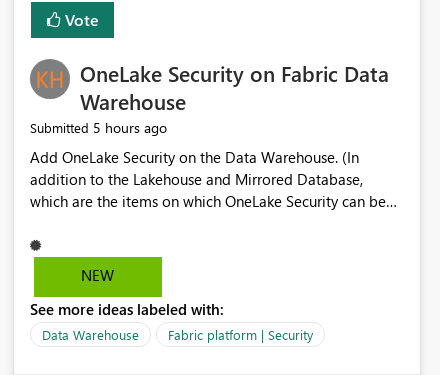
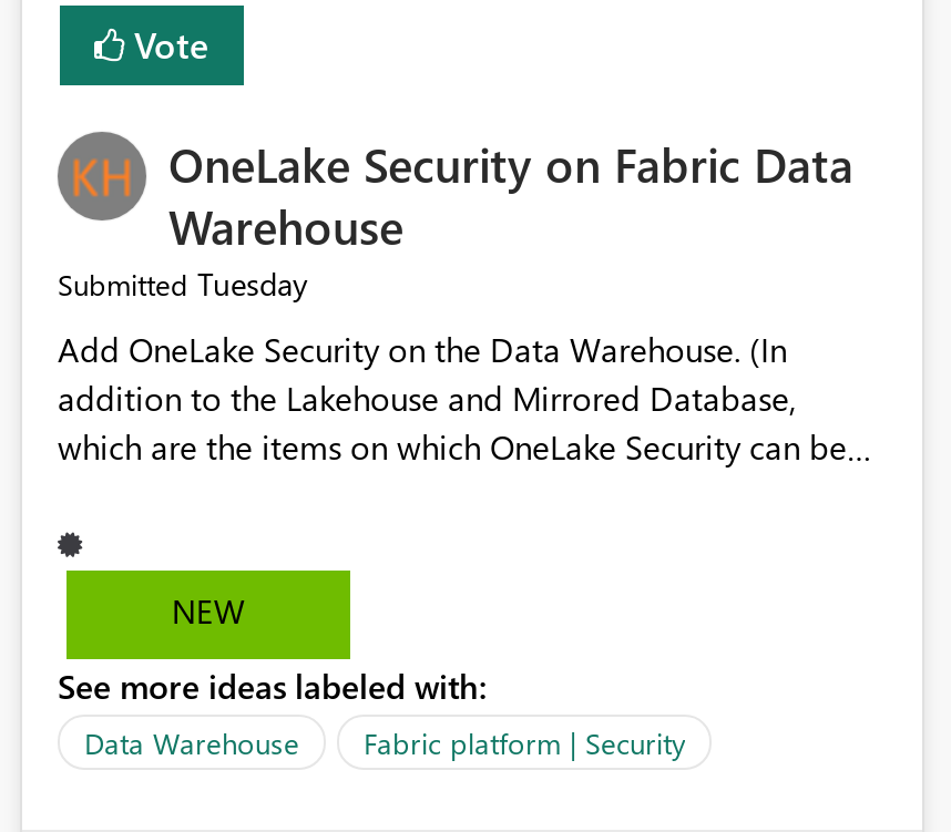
- Submitted 5 hours ago
+ Submitted Tuesday
